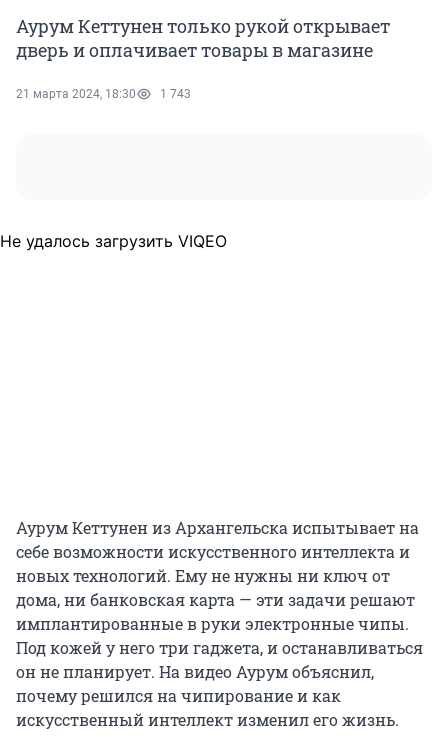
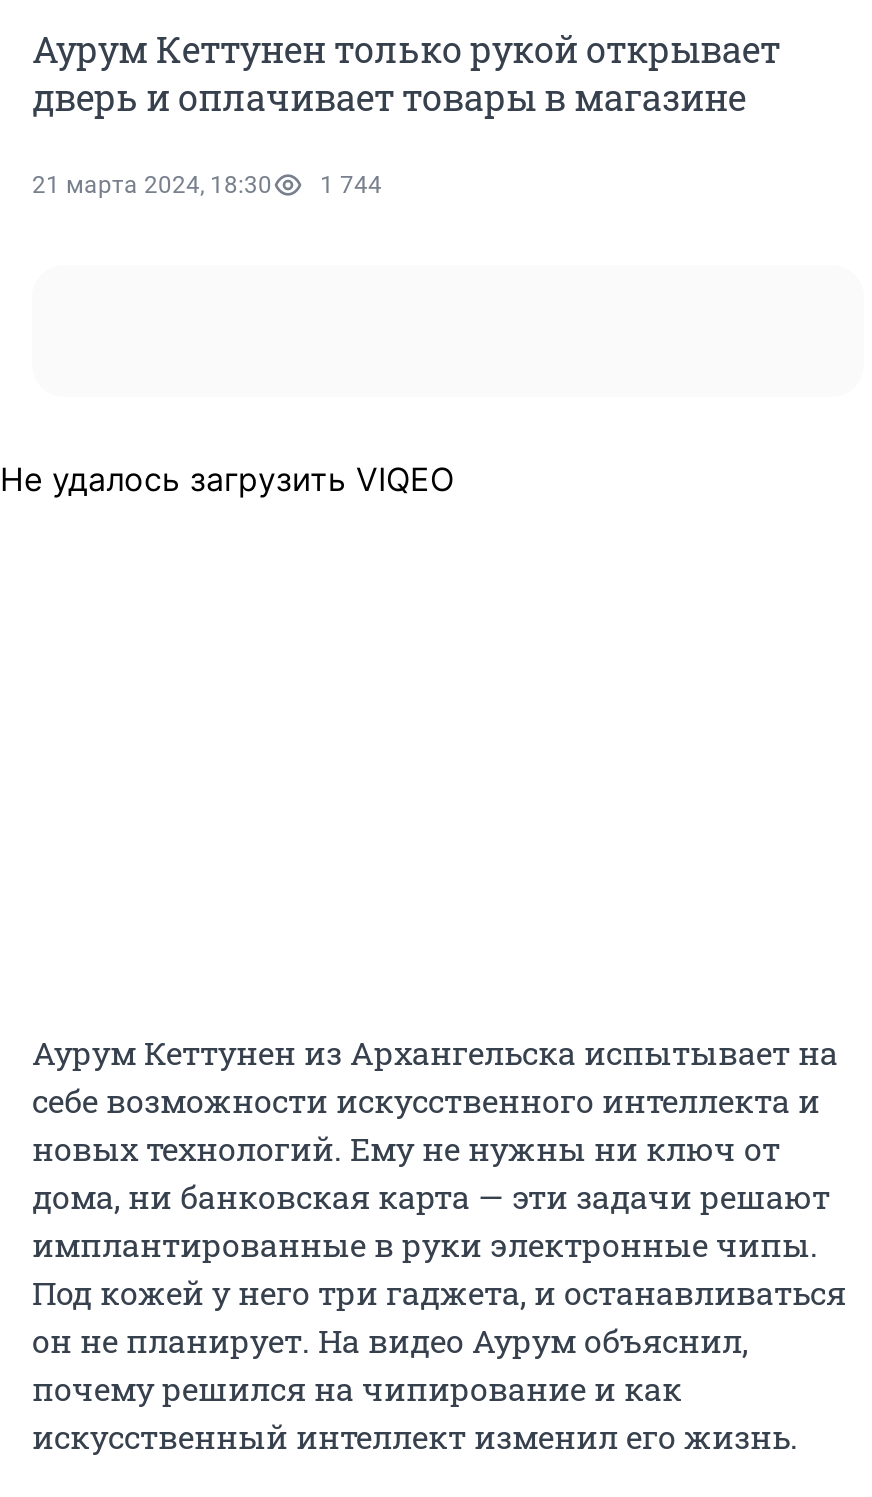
- 21 марта 2024, 18:30 1 743
+ 21 марта 2024, 18:30 1 744
